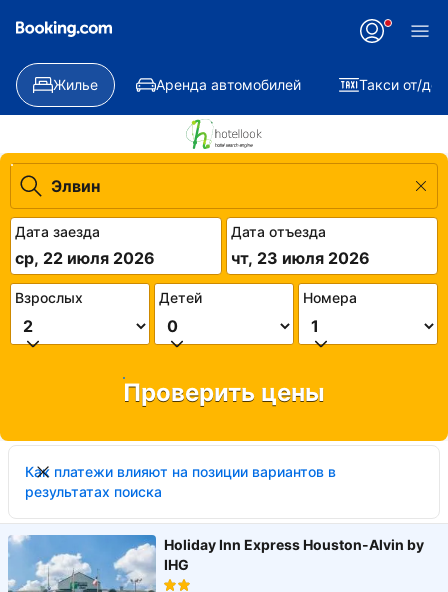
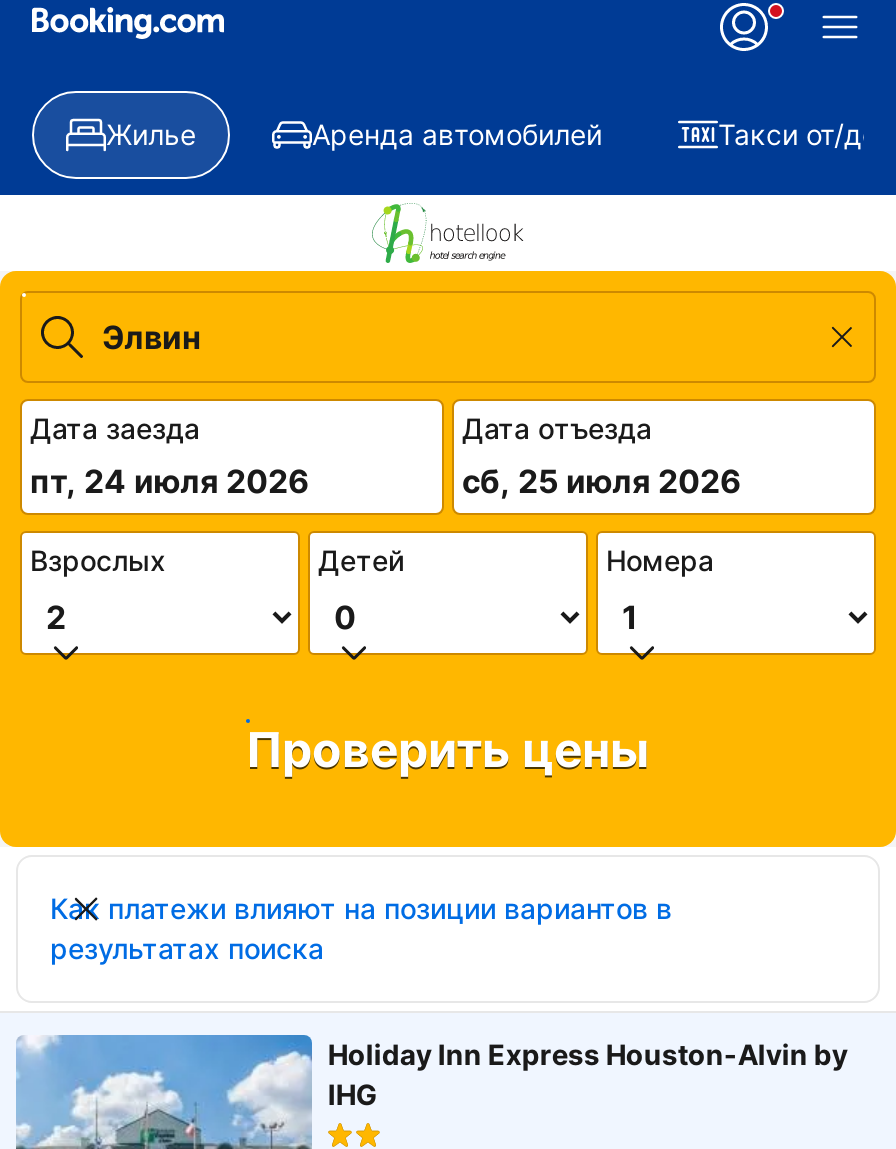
- ср, 22 июля 2026
+ пт, 24 июля 2026

- чт, 23 июля 2026
+ сб, 25 июля 2026
